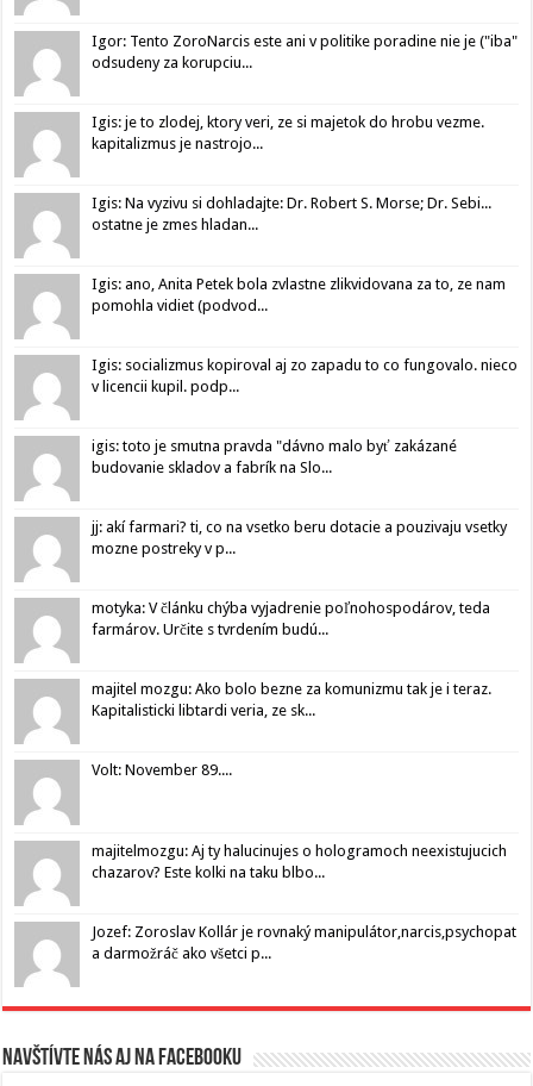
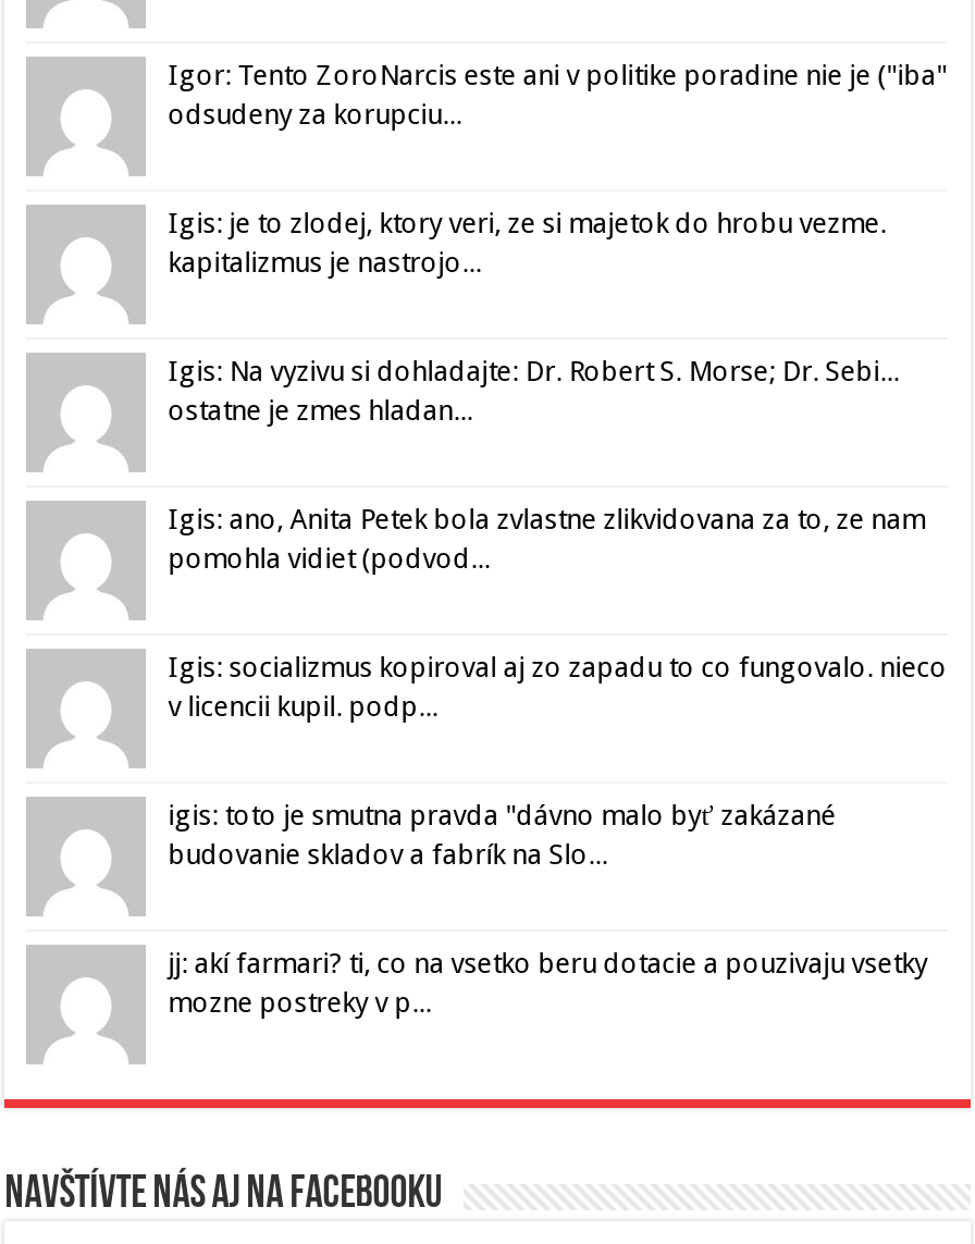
- motyka: V článku chýba vyjadrenie poľnohospodárov, teda
- farmárov. Určite s tvrdením budú...
- majitel mozgu: Ako bolo bezne za komunizmu tak je i teraz.
- Kapitalisticki libtardi veria, ze sk...
- Volt: November 89....

- majitelmozgu: Aj ty halucinujes o hologramoch neexistujucich
- chazarov? Este kolki na taku blbo...
- Jozef: Zoroslav Kollár je rovnaký manipulátor,narcis,psychopat
- a darmožráč ako všetci p...
